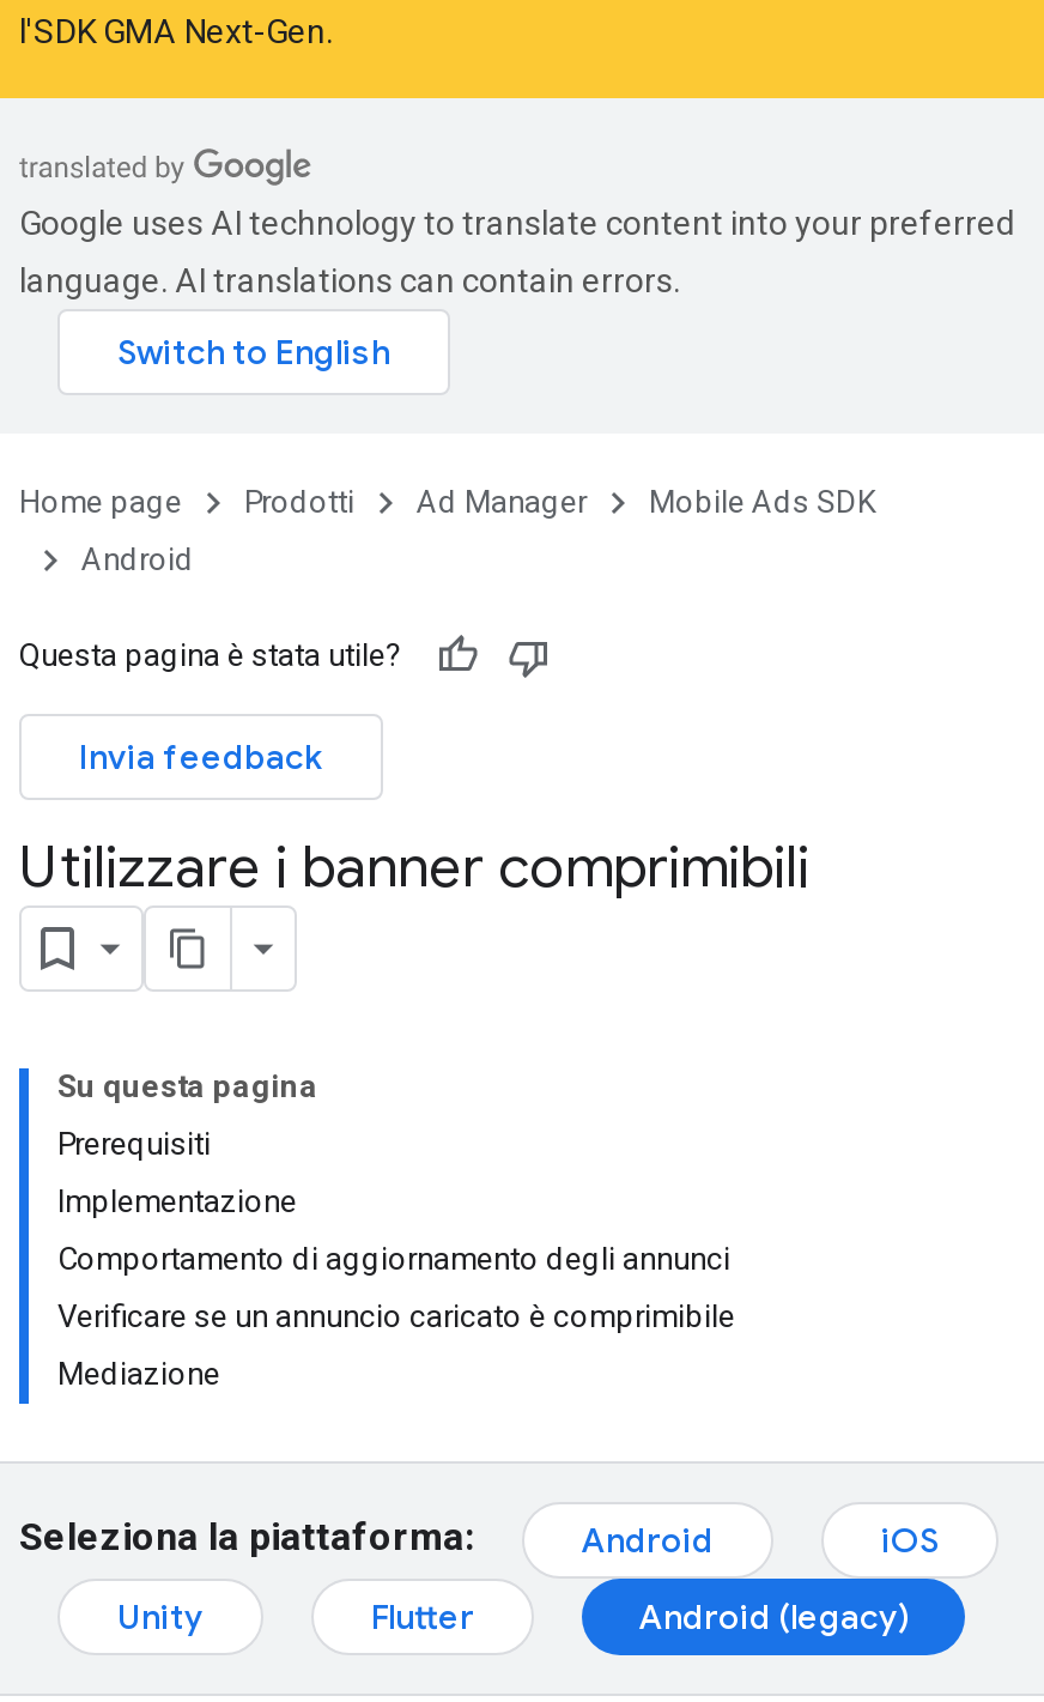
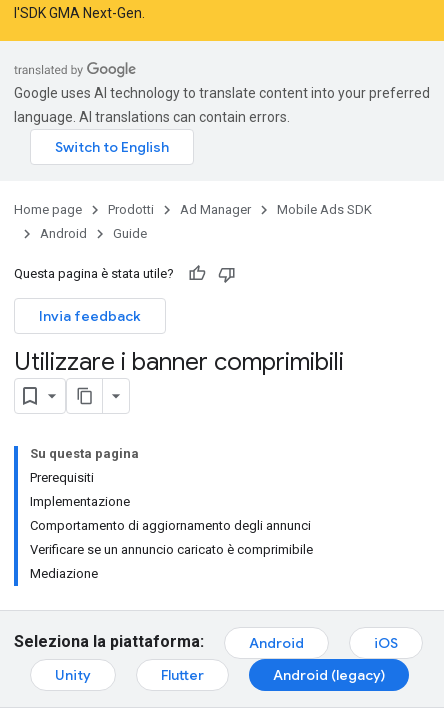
+ Guide
